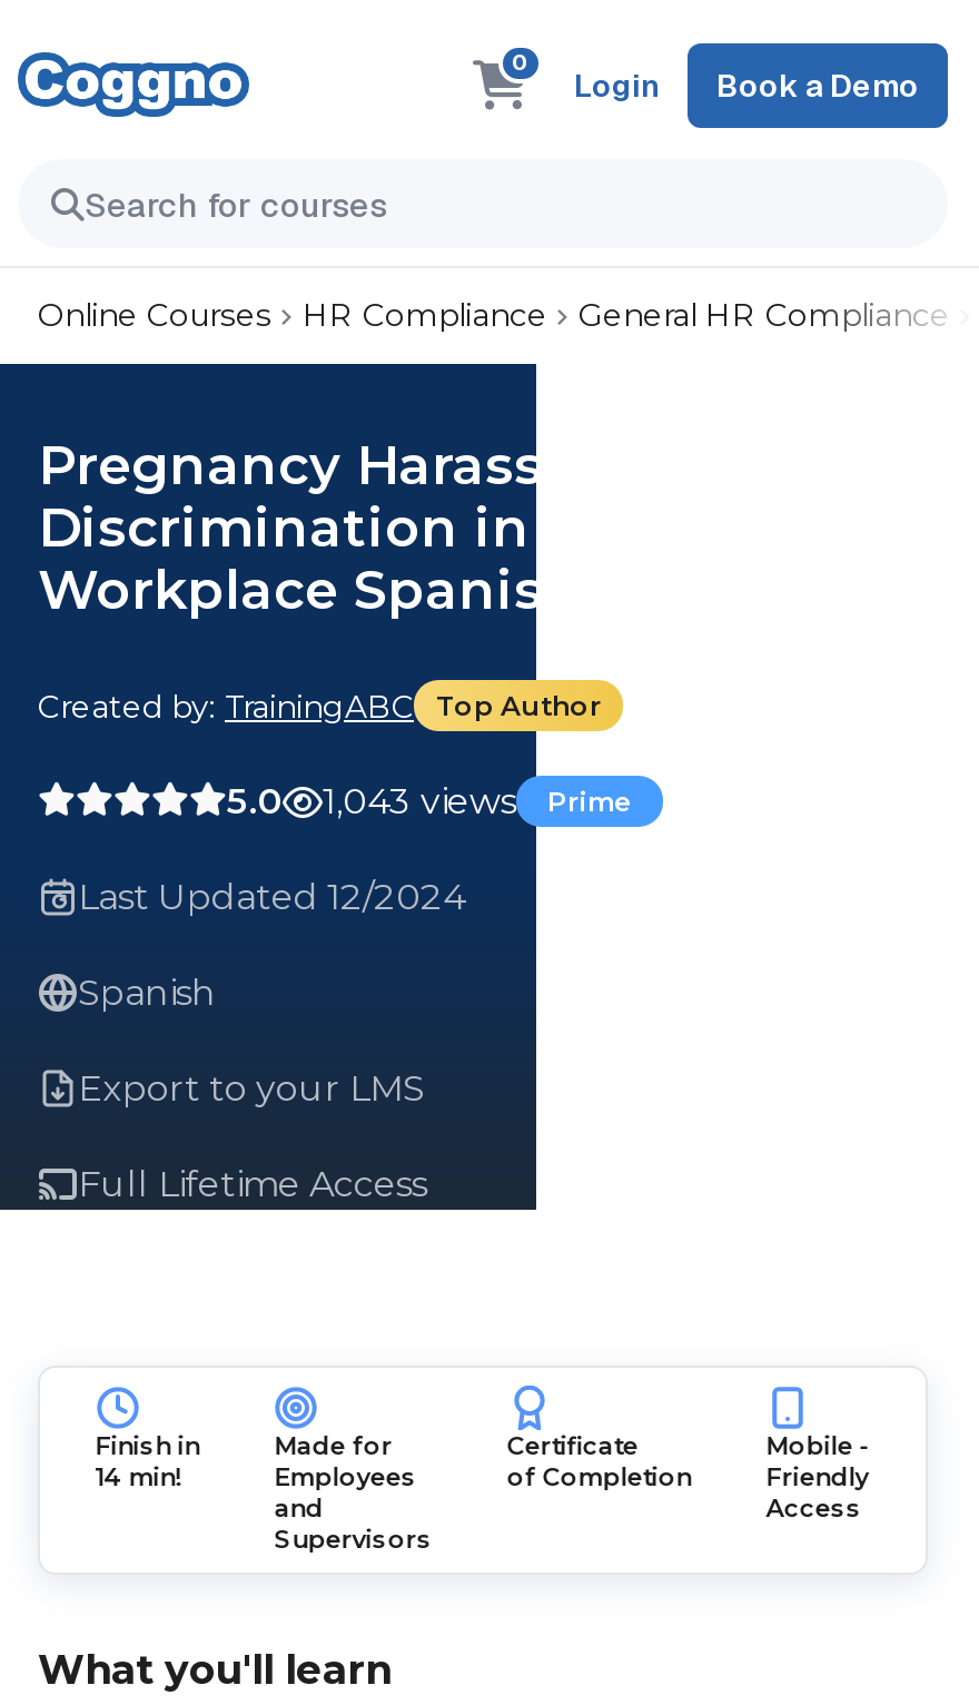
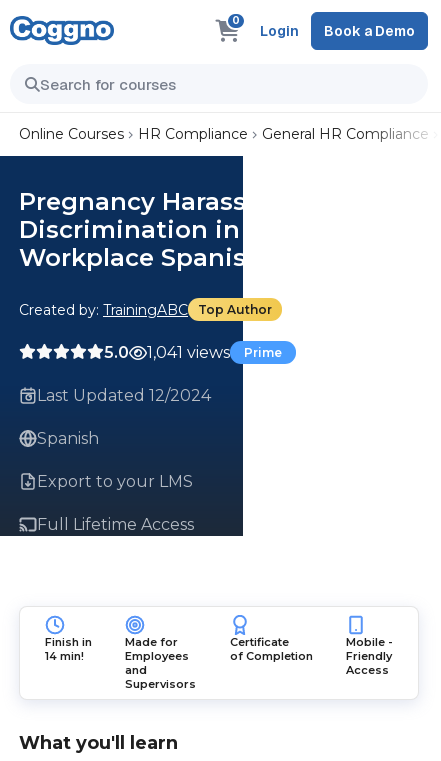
- 5.0 1,043 views Prime
+ 5.0 1,041 views Prime
